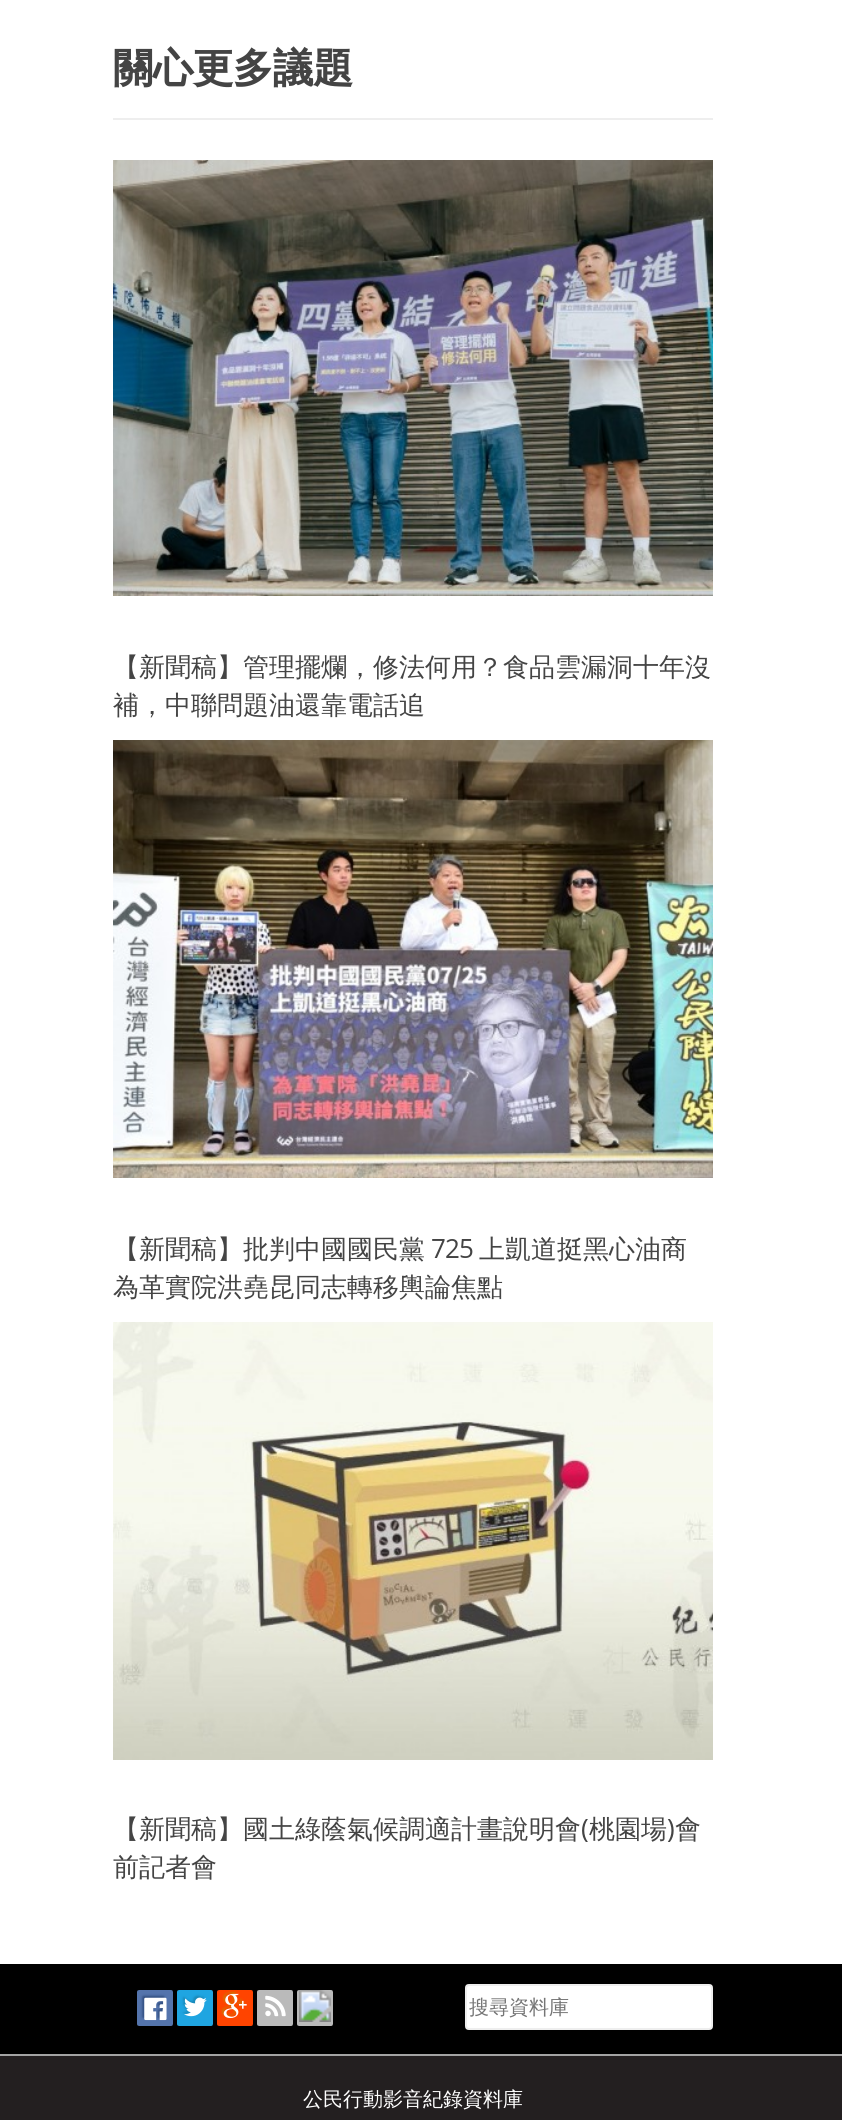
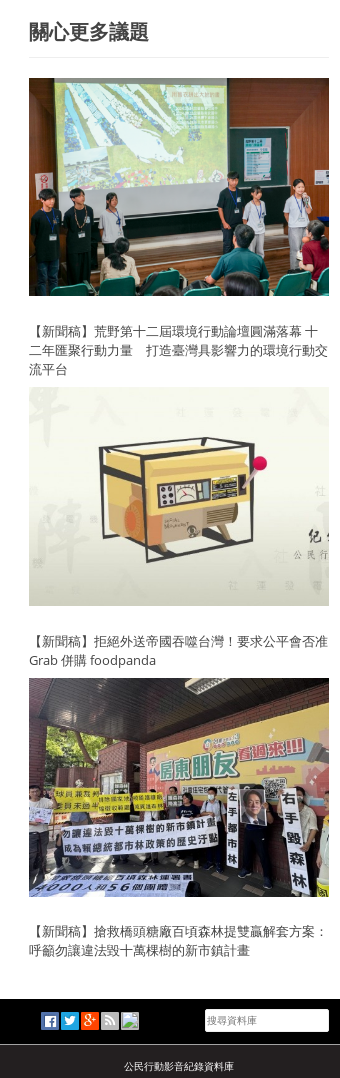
- [image]
- 【新聞稿】管理擺爛，修法何用？食品雲漏洞十年沒
- 補，中聯問題油還靠電話追
+ [image]
+ 【新聞稿】荒野第十二屆環境行動論壇圓滿落幕 十
+ 二年匯聚行動力量 打造臺灣具影響力的環境行動交
+ 流平台

- [image]
- 【新聞稿】批判中國國民黨 725 上凱道挺黑心油商
- 為革實院洪堯昆同志轉移輿論焦點
+ [image]
+ 【新聞稿】拒絕外送帝國吞噬台灣！要求公平會否准
+ Grab 併購 foodpanda

- [image]
- 【新聞稿】國土綠蔭氣候調適計畫說明會(桃園場)會
- 前記者會
+ [image]
+ 【新聞稿】搶救橋頭糖廠百頃森林提雙贏解套方案：
+ 呼籲勿讓違法毀十萬棵樹的新市鎮計畫
